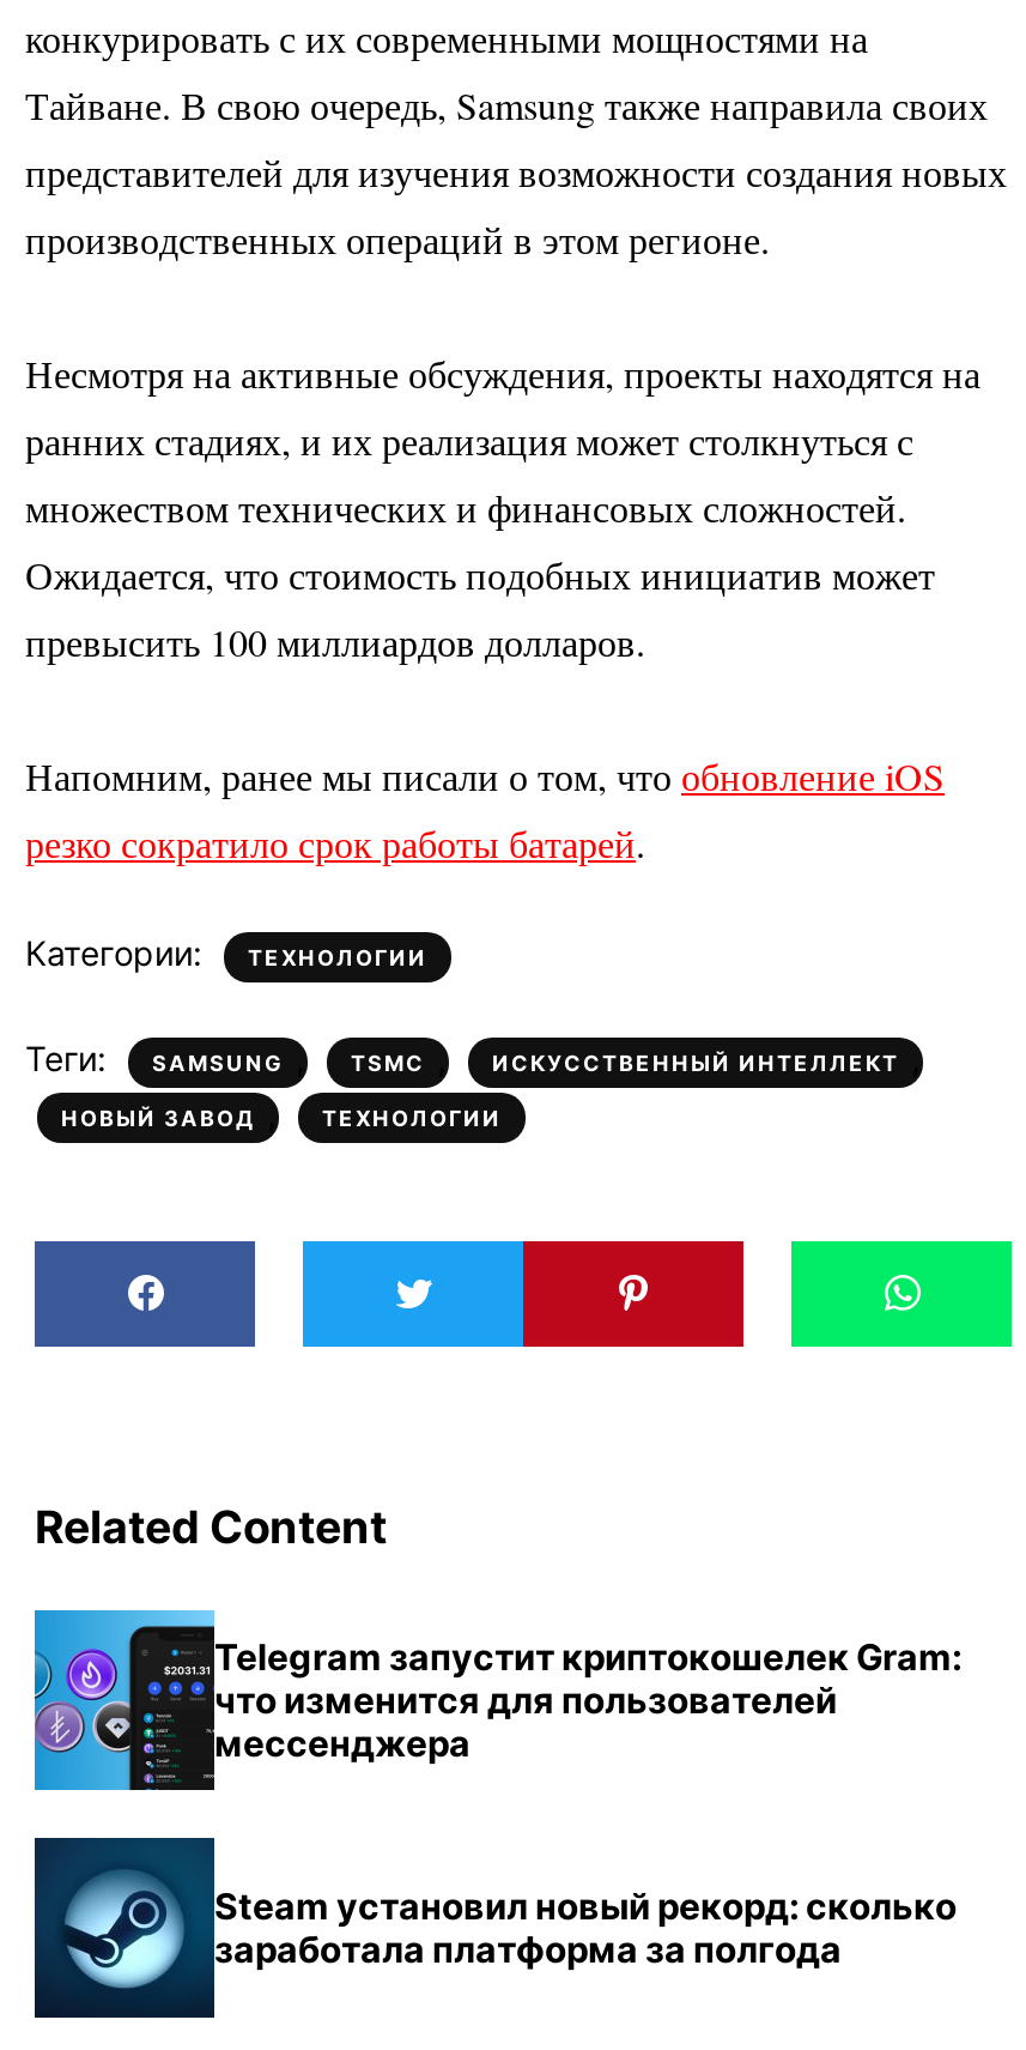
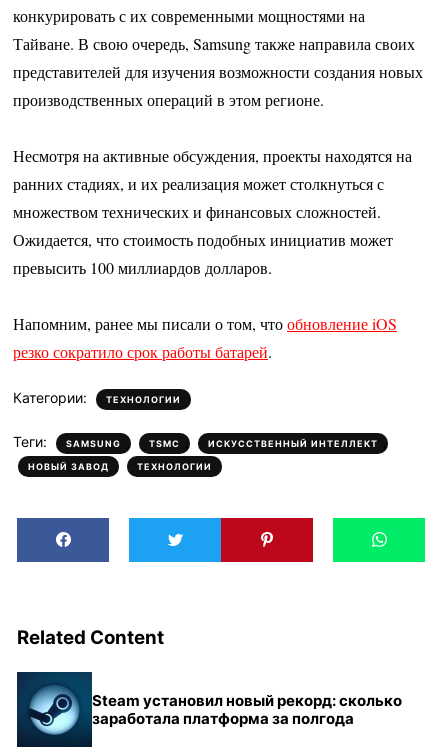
- [image]
- Telegram запустит криптокошелек Gram:
- что изменится для пользователей
- мессенджера
